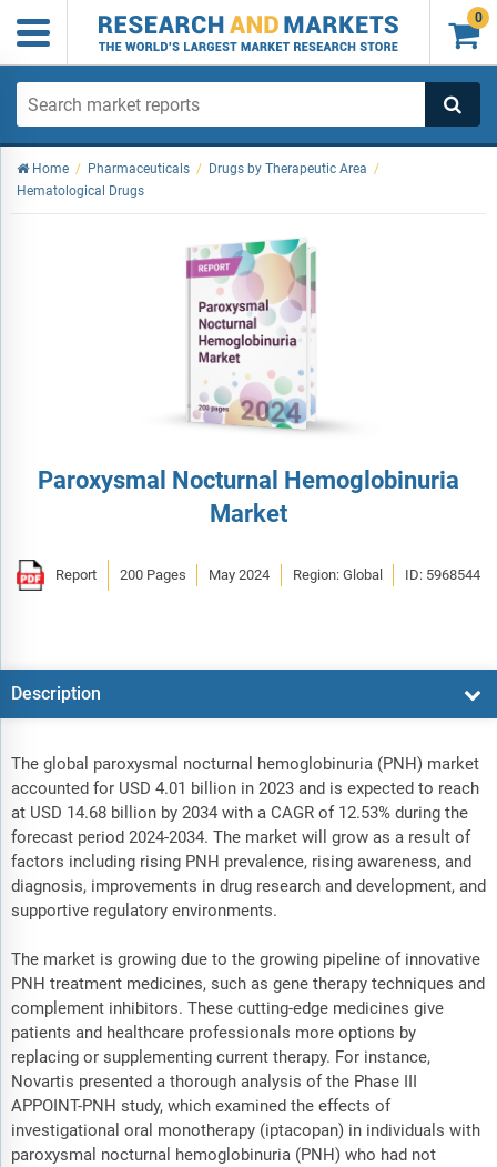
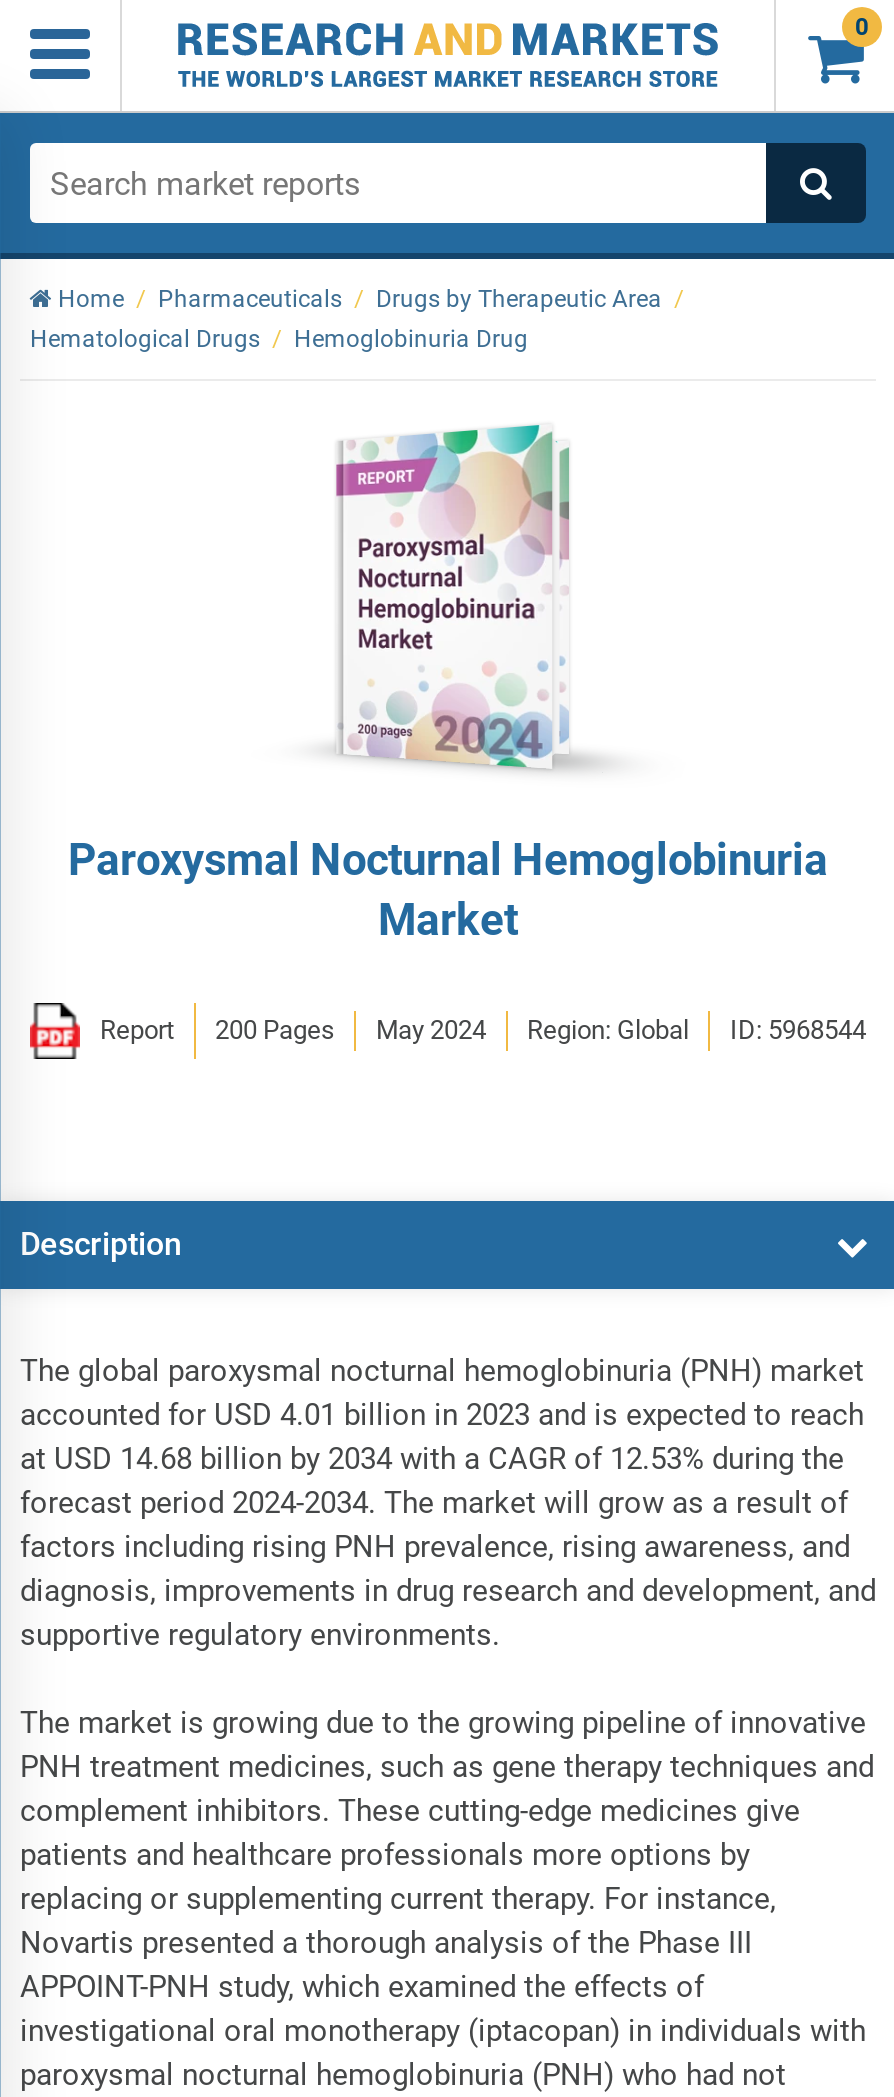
- Hematological Drugs
+ Hematological Drugs / Hemoglobinuria Drug
